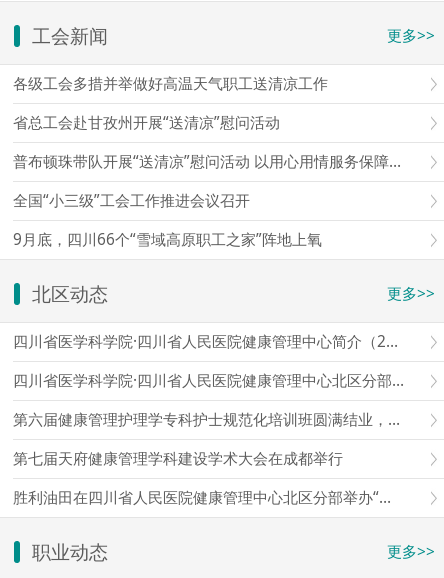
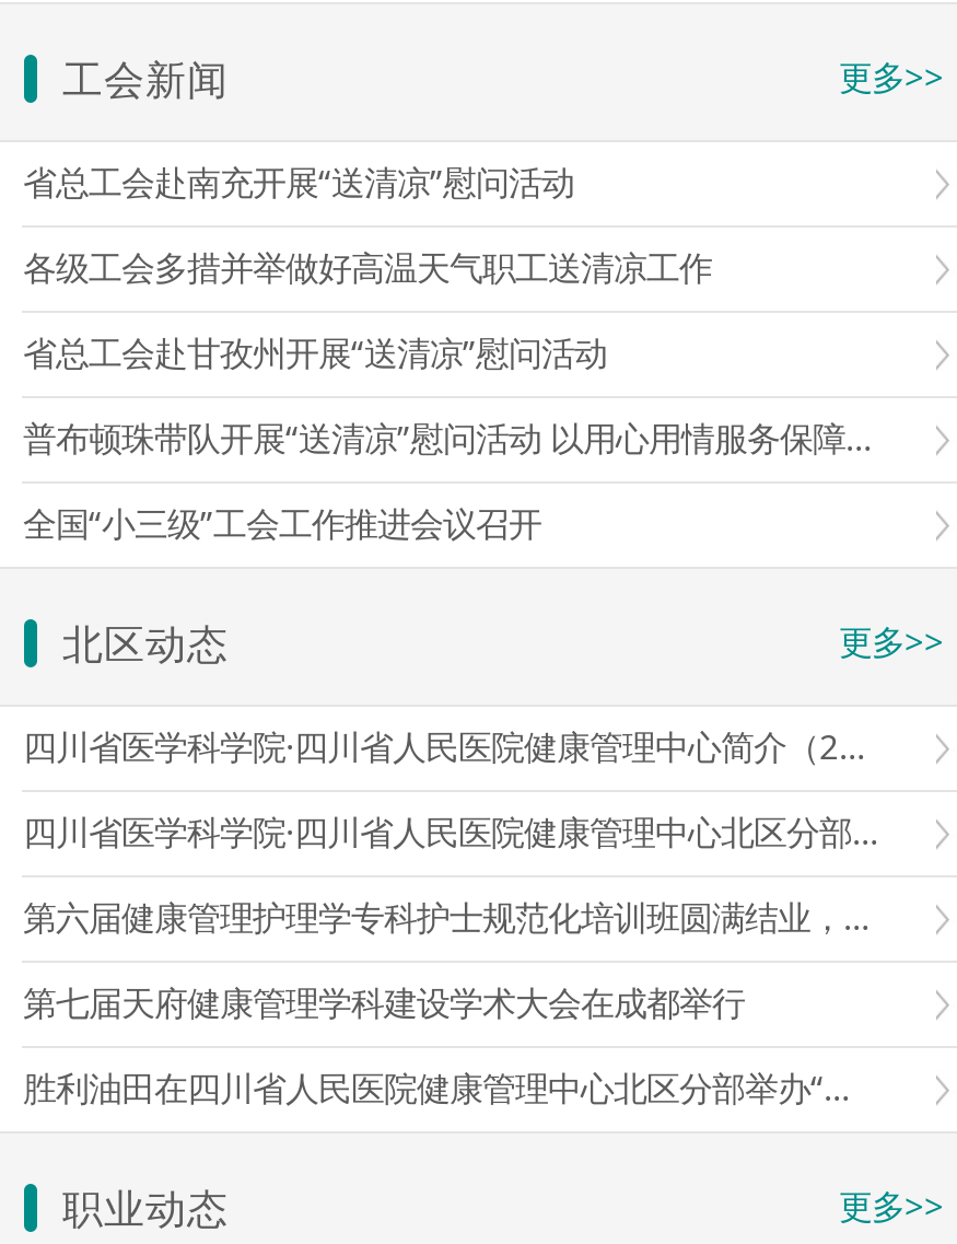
+ 省总工会赴南充开展“送清凉”慰问活动

moved down: 各级工会多措并举做好高温天气职工送清凉工作 | 省总工会赴甘孜州开展“送清凉”慰问活动 | 全国“小三级”工会工作推进会议召开

- 9月底，四川66个“雪域高原职工之家”阵地上氧
